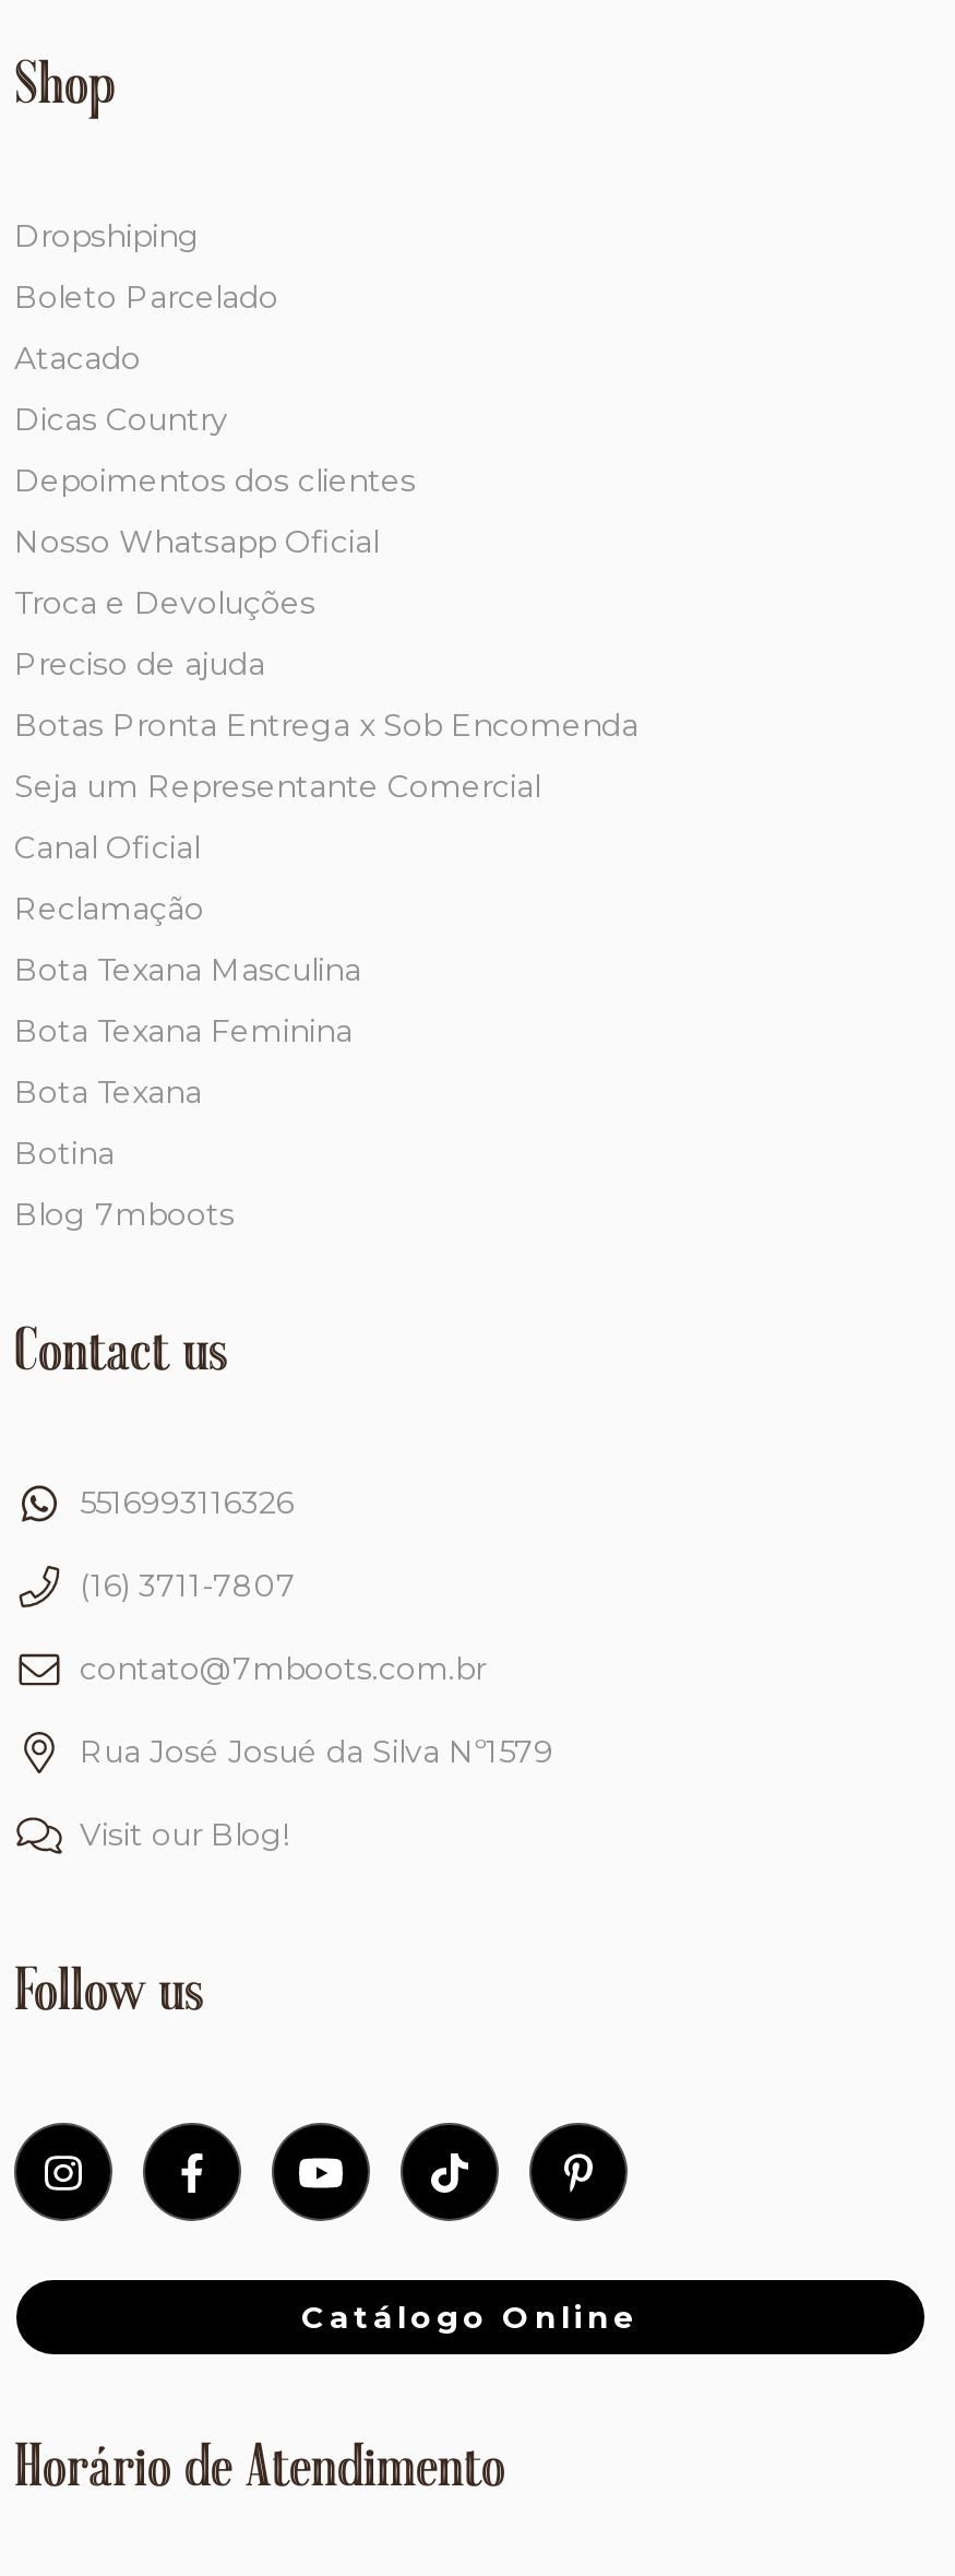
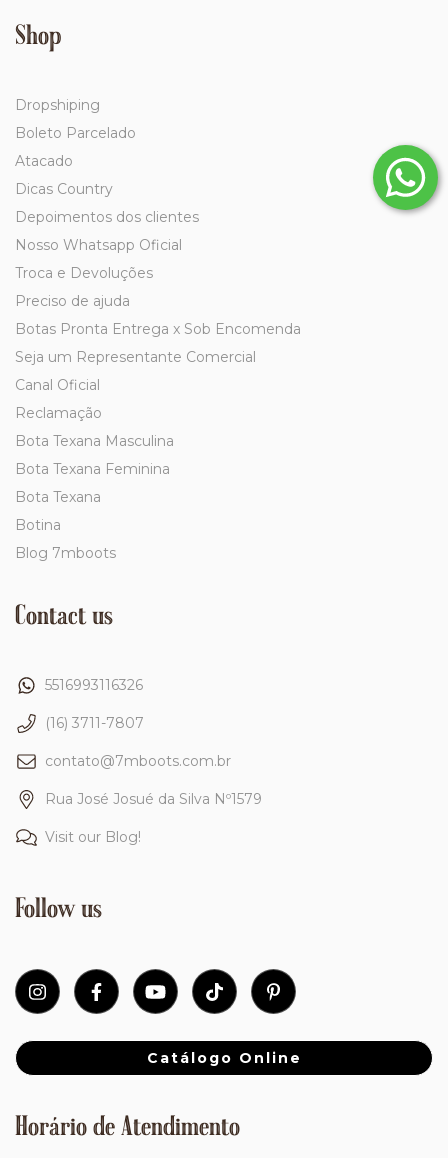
+ [image]
